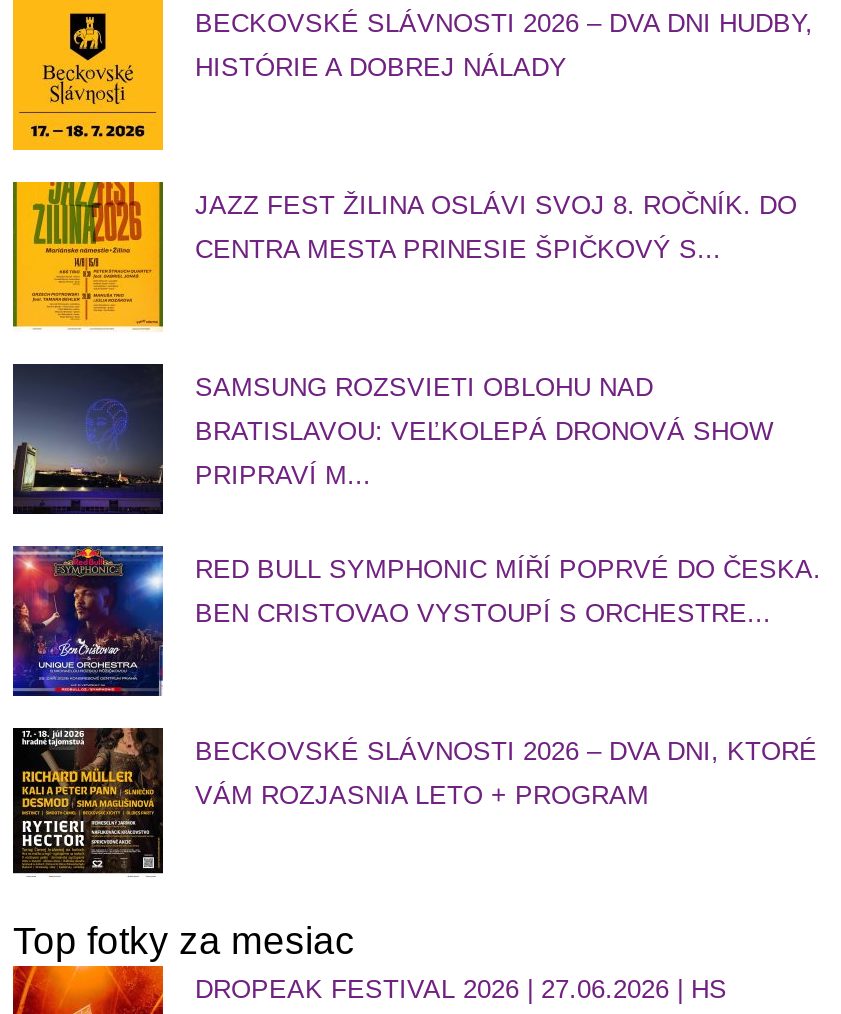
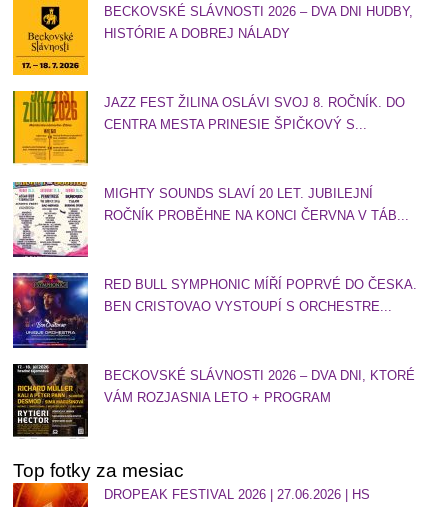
- [image]
- SAMSUNG ROZSVIETI OBLOHU NAD
- BRATISLAVOU: VEĽKOLEPÁ DRONOVÁ SHOW
- PRIPRAVÍ M...
+ [image]
+ MIGHTY SOUNDS SLAVÍ 20 LET. JUBILEJNÍ
+ ROČNÍK PROBĚHNE NA KONCI ČERVNA V TÁB...
